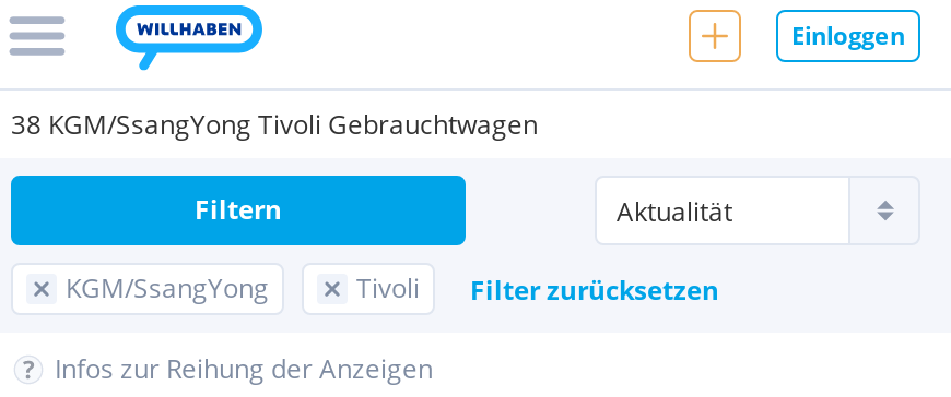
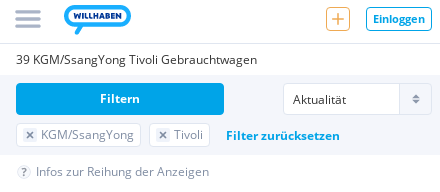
- 38 KGM/SsangYong Tivoli Gebrauchtwagen
+ 39 KGM/SsangYong Tivoli Gebrauchtwagen
